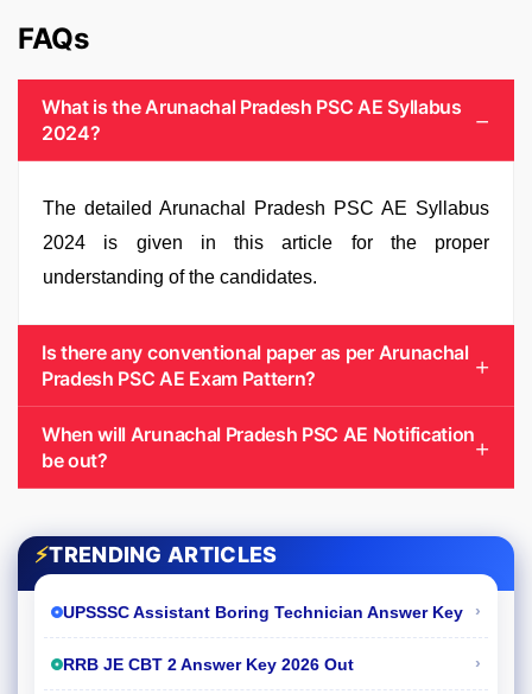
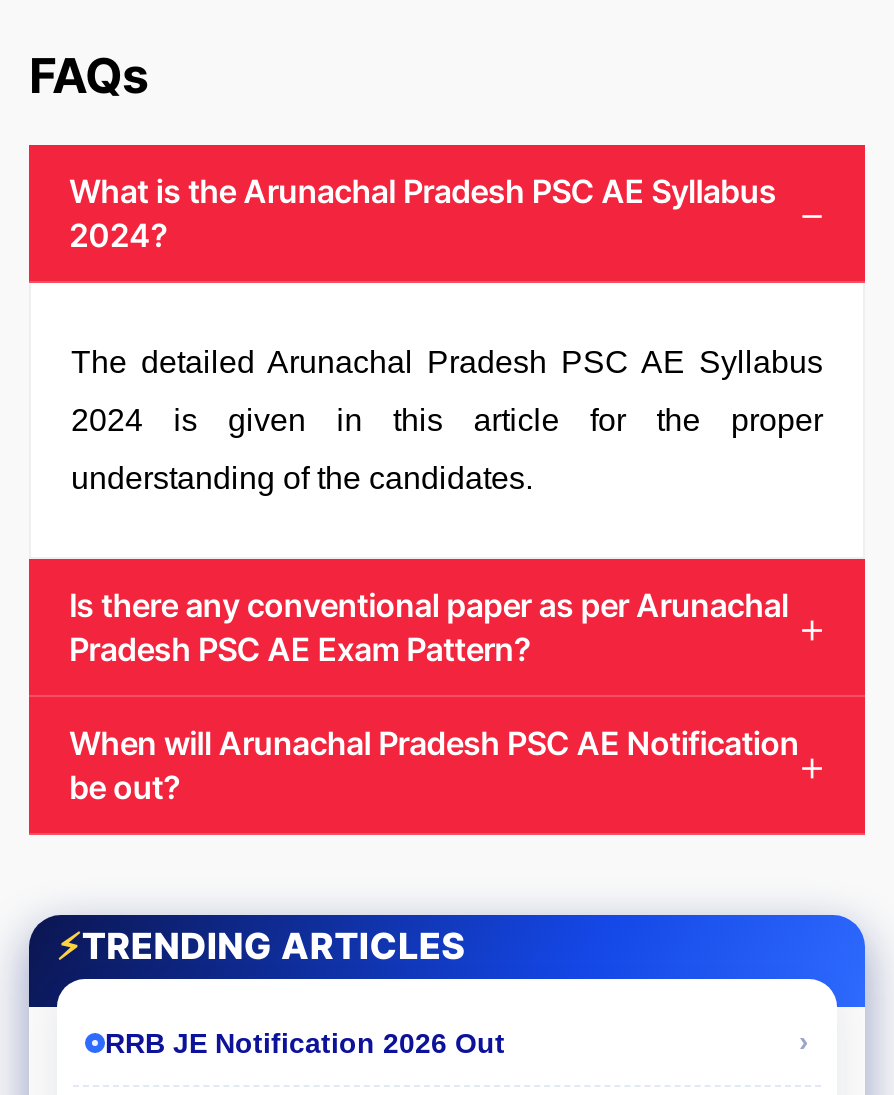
- UPSSSC Assistant Boring Technician Answer Key ›
- RRB JE CBT 2 Answer Key 2026 Out
+ RRB JE Notification 2026 Out
